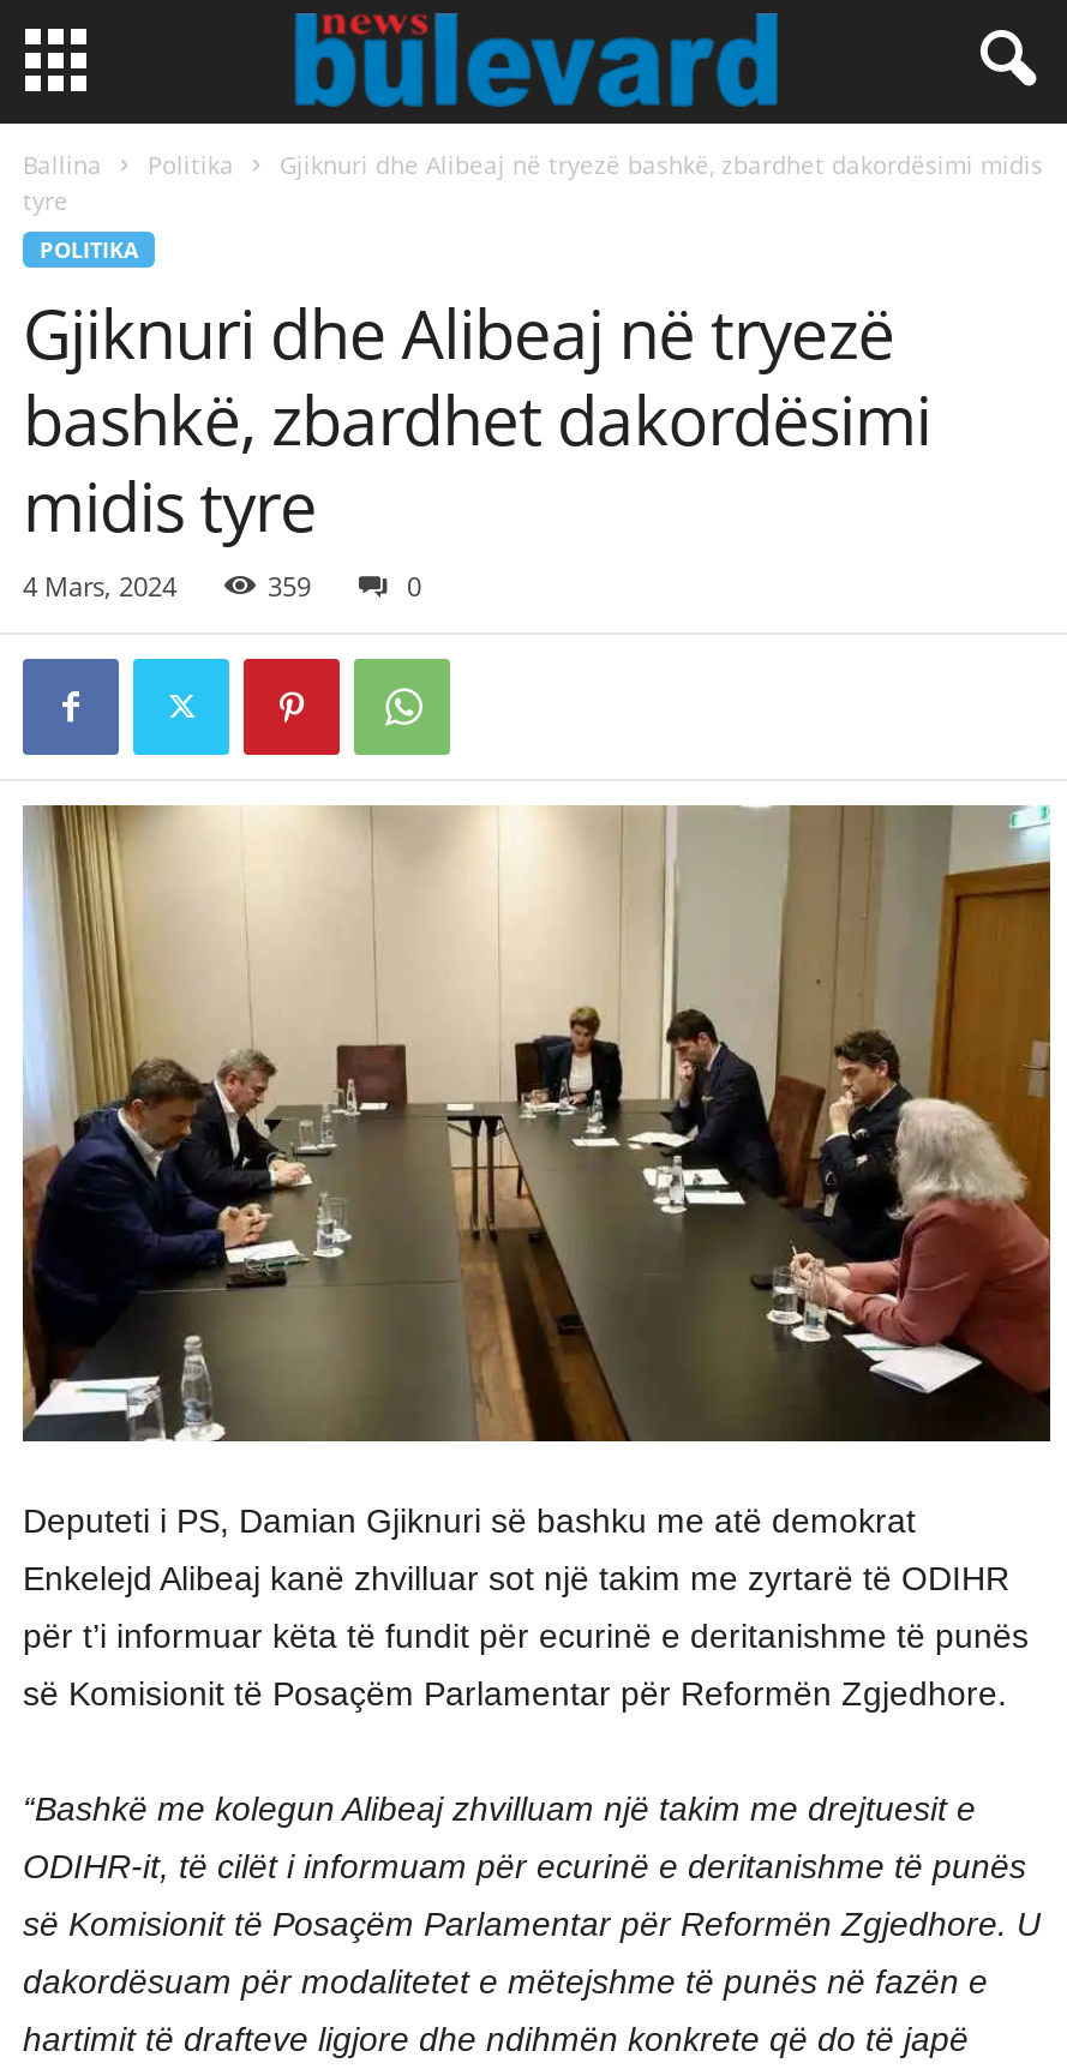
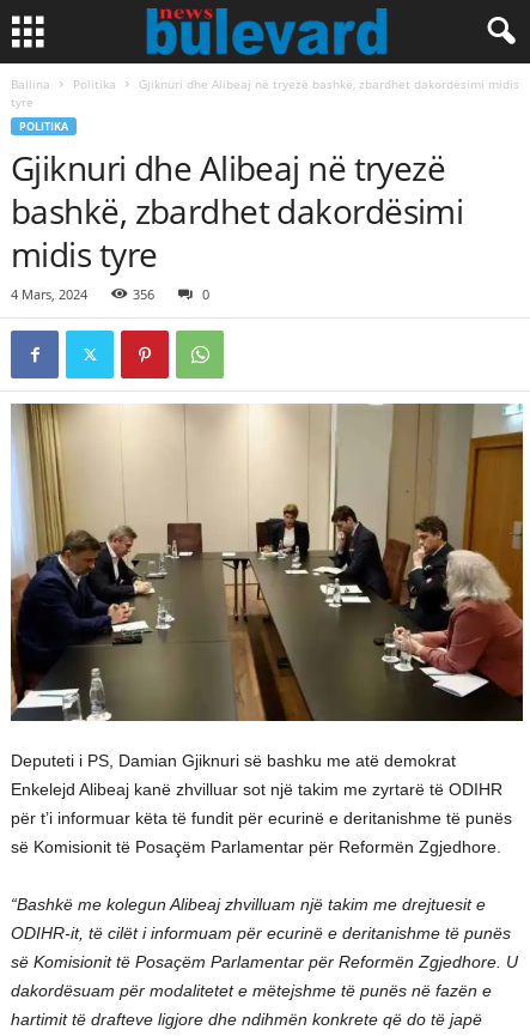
- 359
+ 356
